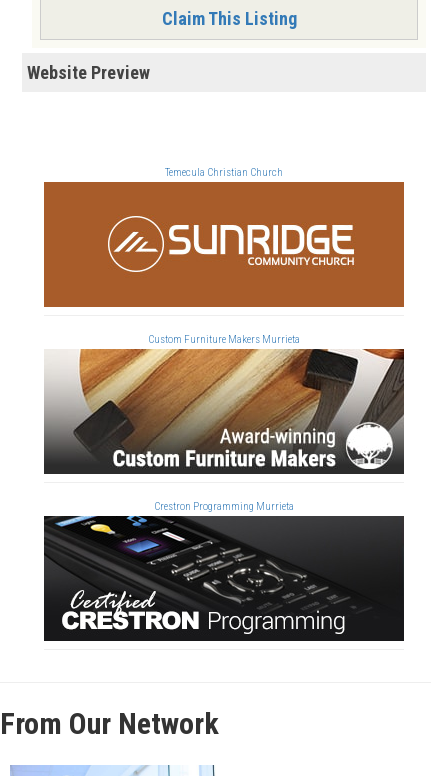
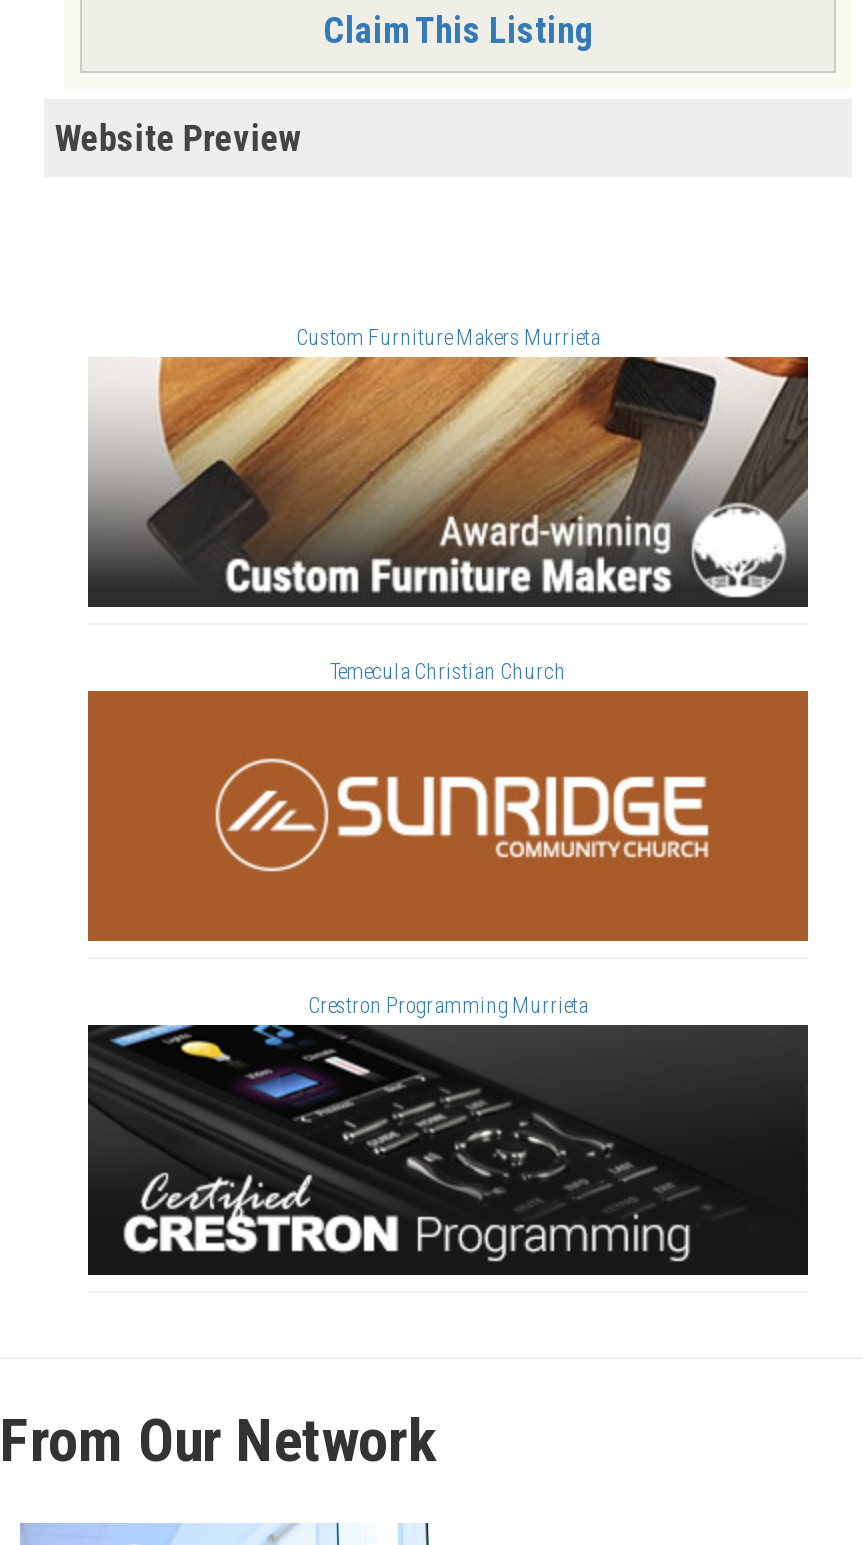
moved down: Temecula Christian Church

moved down: [image]

moved up: Custom Furniture Makers Murrieta

moved up: [image]
